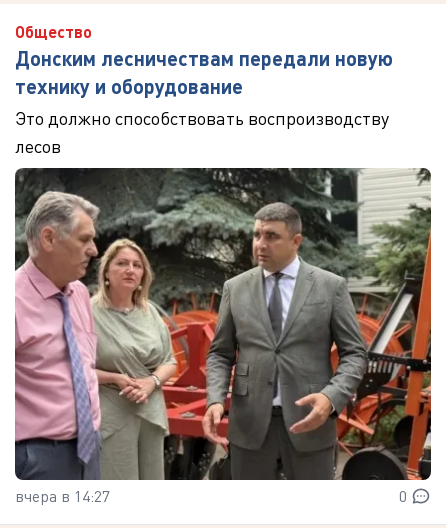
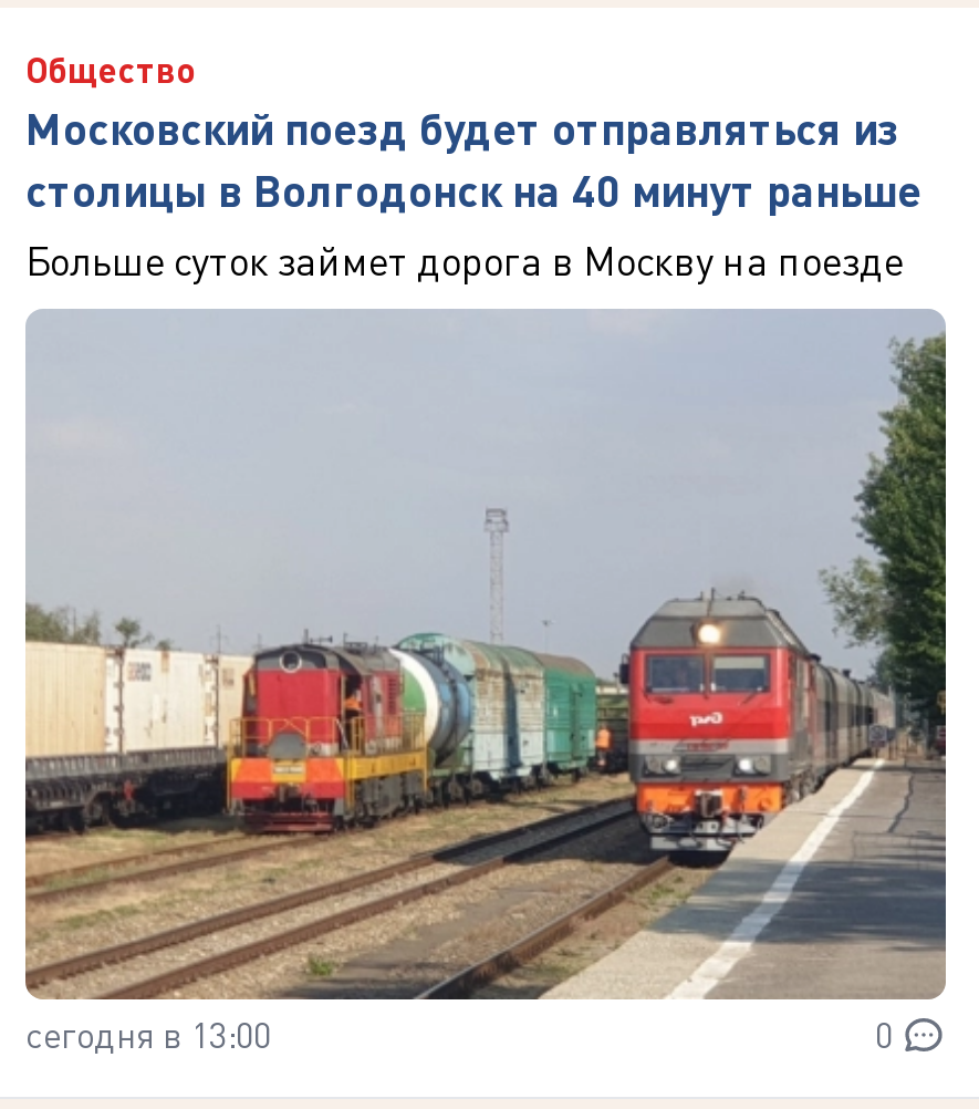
- Донским лесничествам передали новую
- технику и оборудование
- Это должно способствовать воспроизводству
- лесов
+ Московский поезд будет отправляться из
+ столицы в Волгодонск на 40 минут раньше
+ Больше суток займет дорога в Москву на поезде

- [image]
- вчера в 14:27
+ [image]
+ сегодня в 13:00
